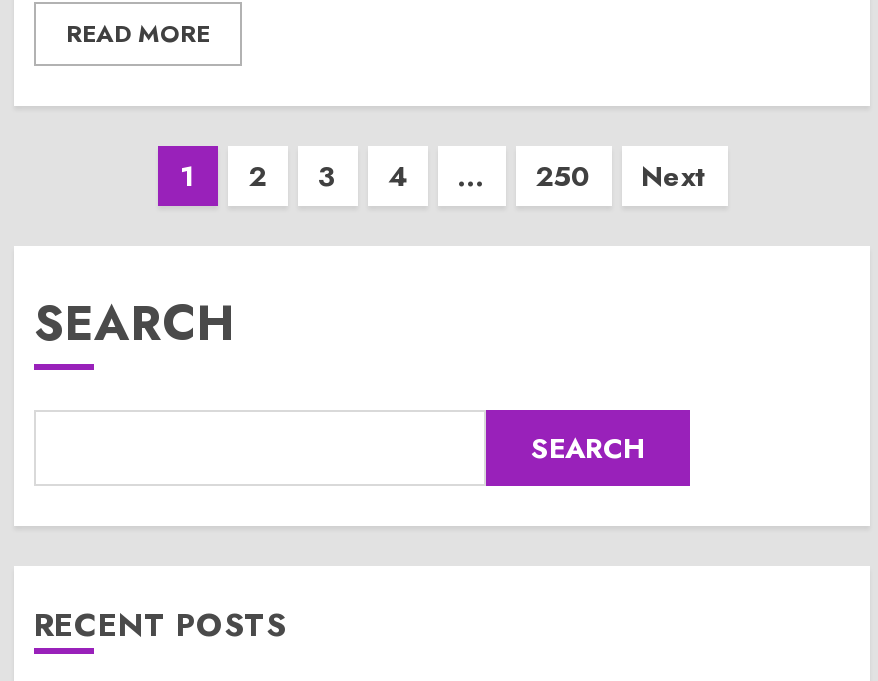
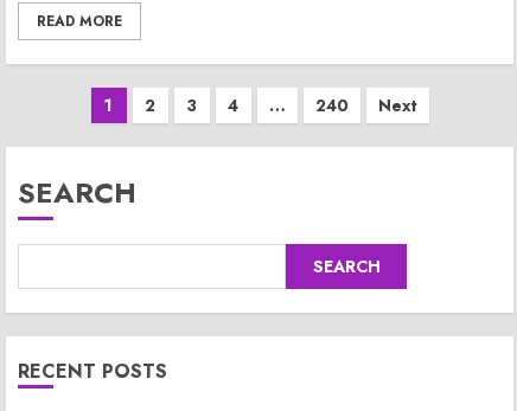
- 250
+ 240
